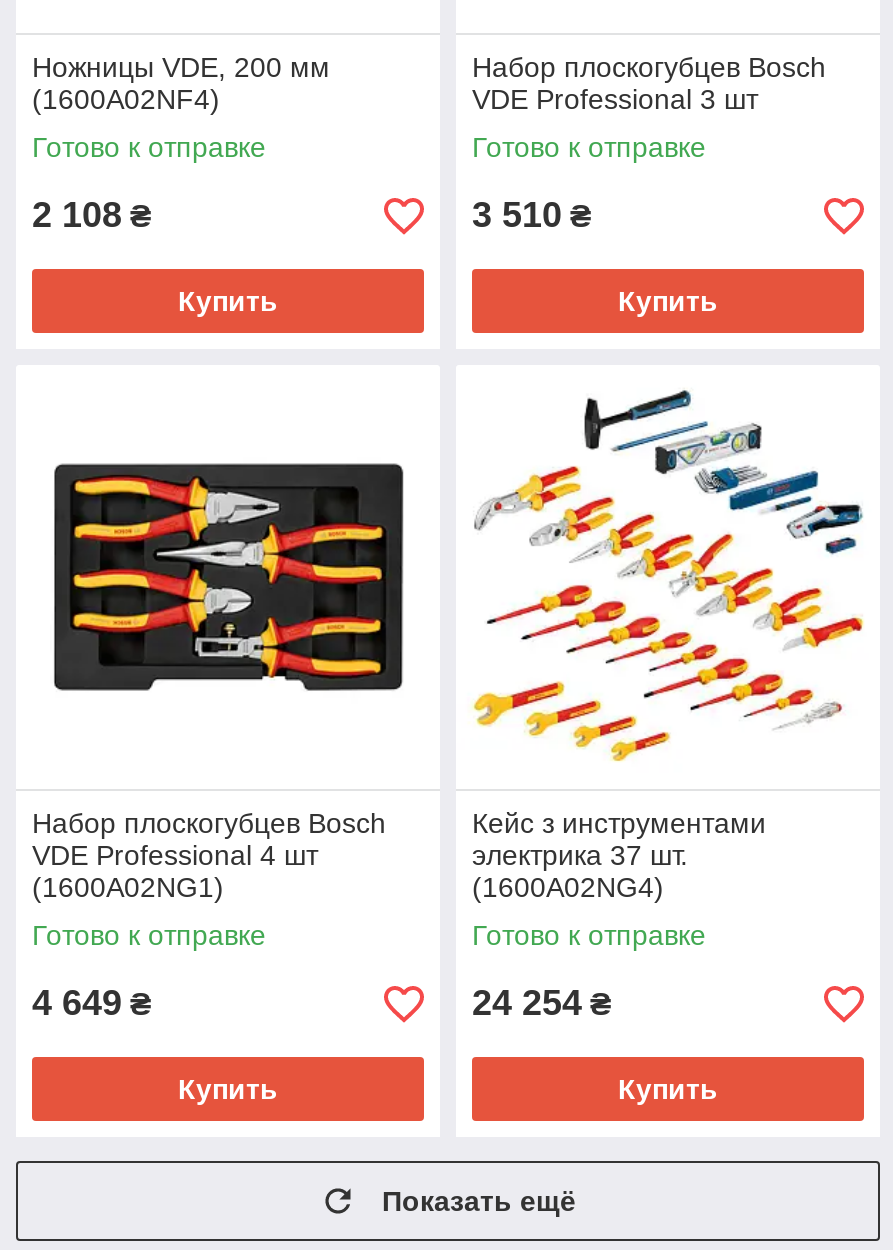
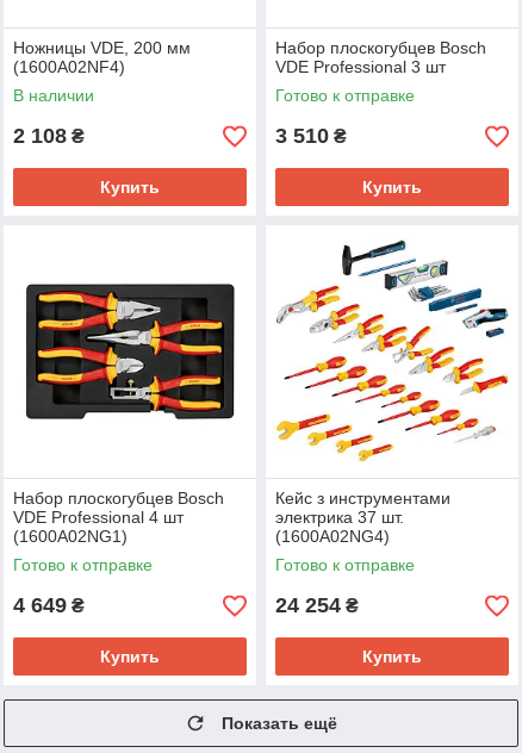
- Готово к отправке
+ В наличии
